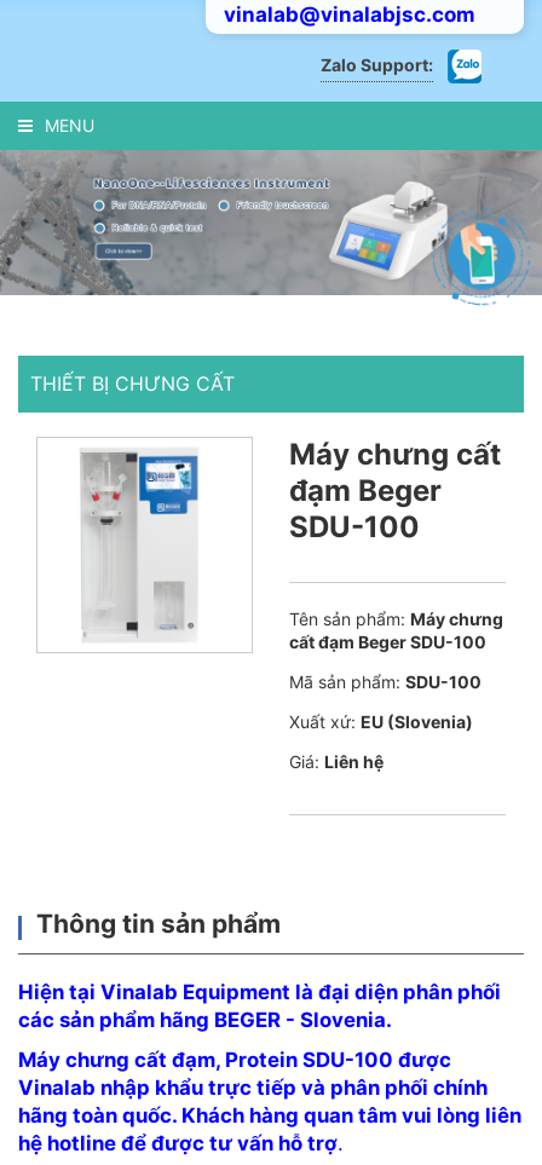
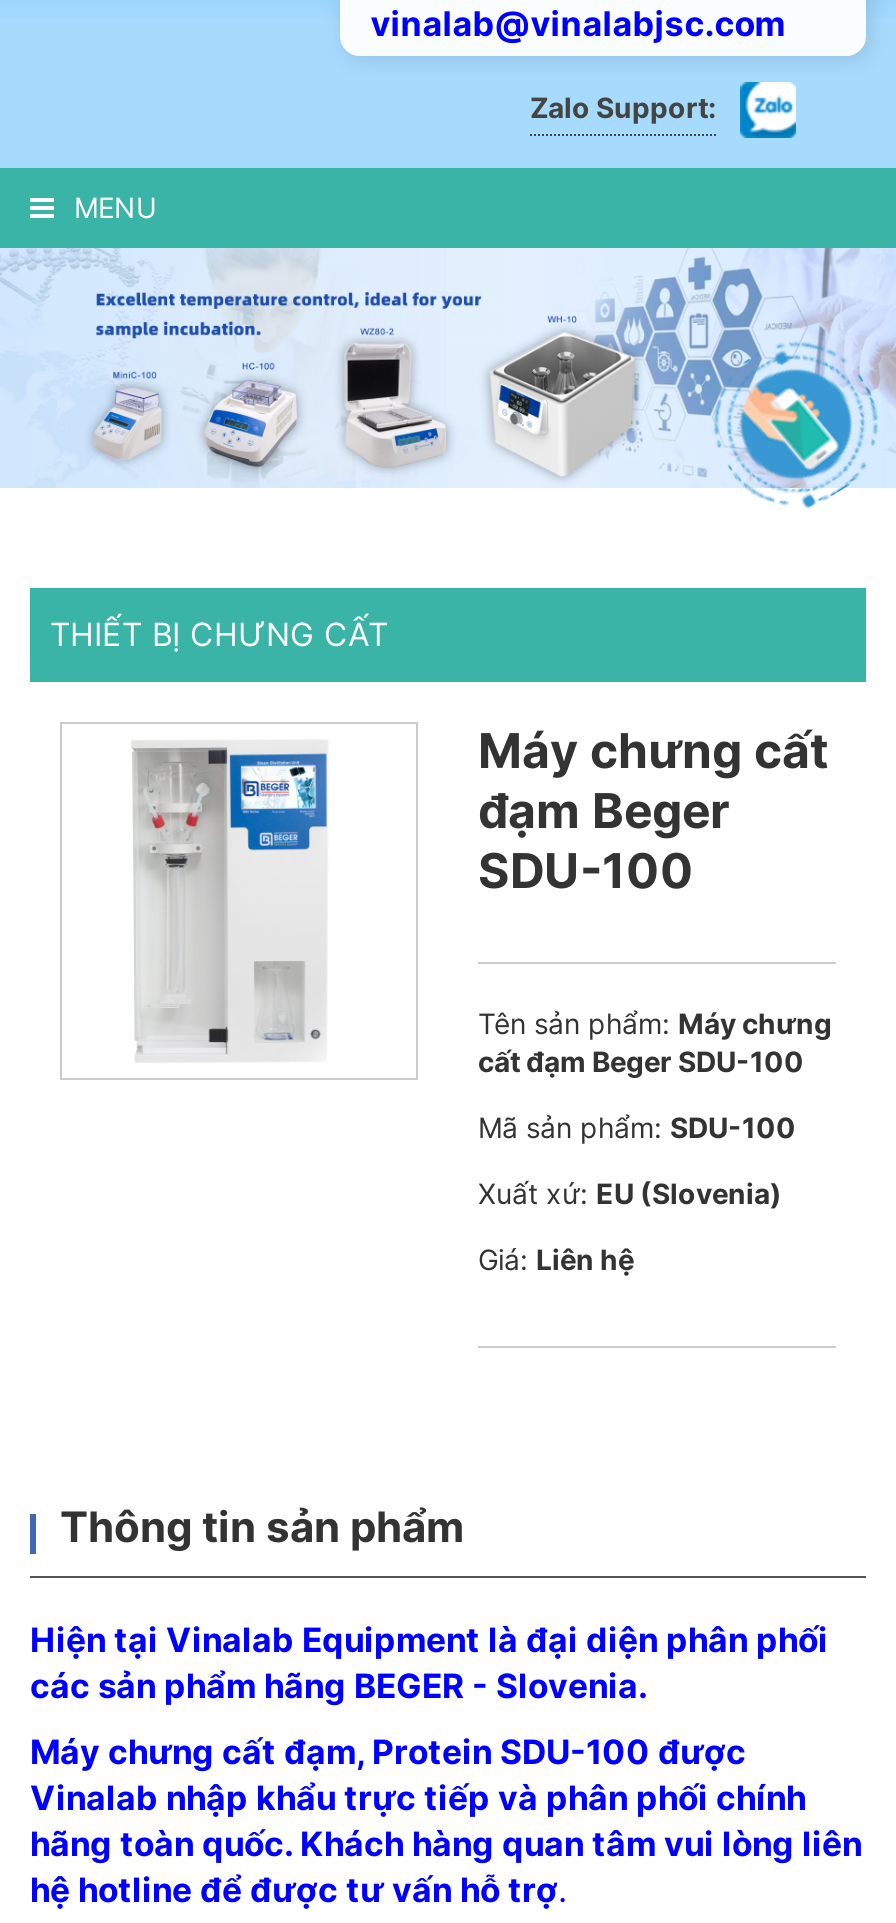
- [image]
+ [image]
